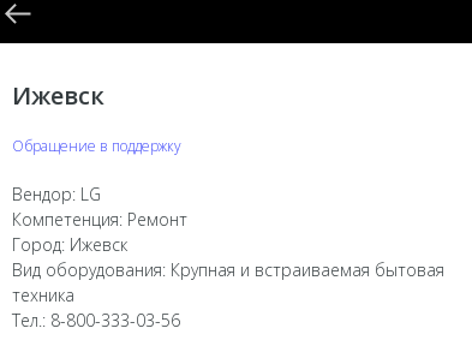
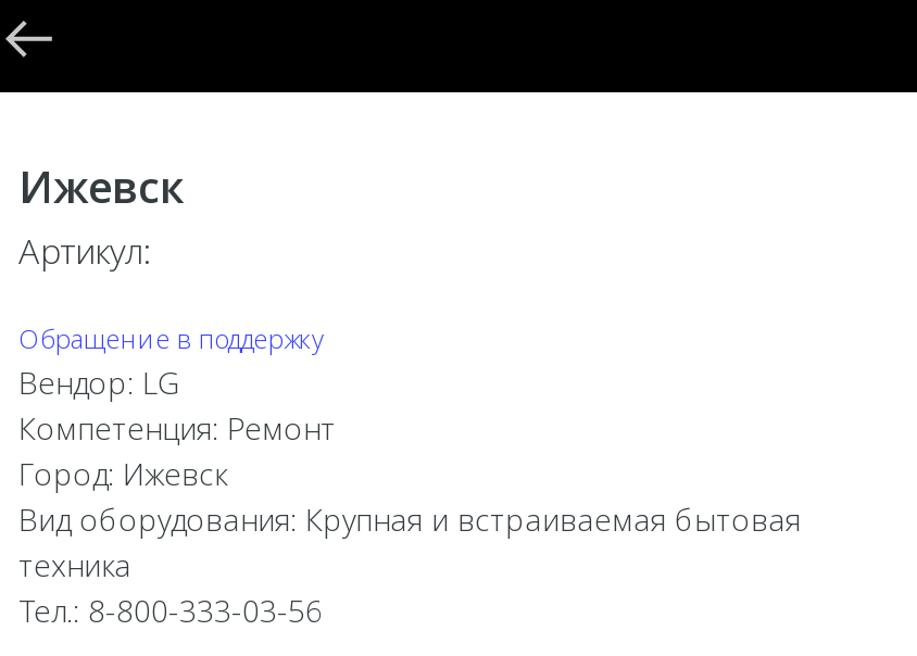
+ Артикул:

moved down: Обращение в поддержку
